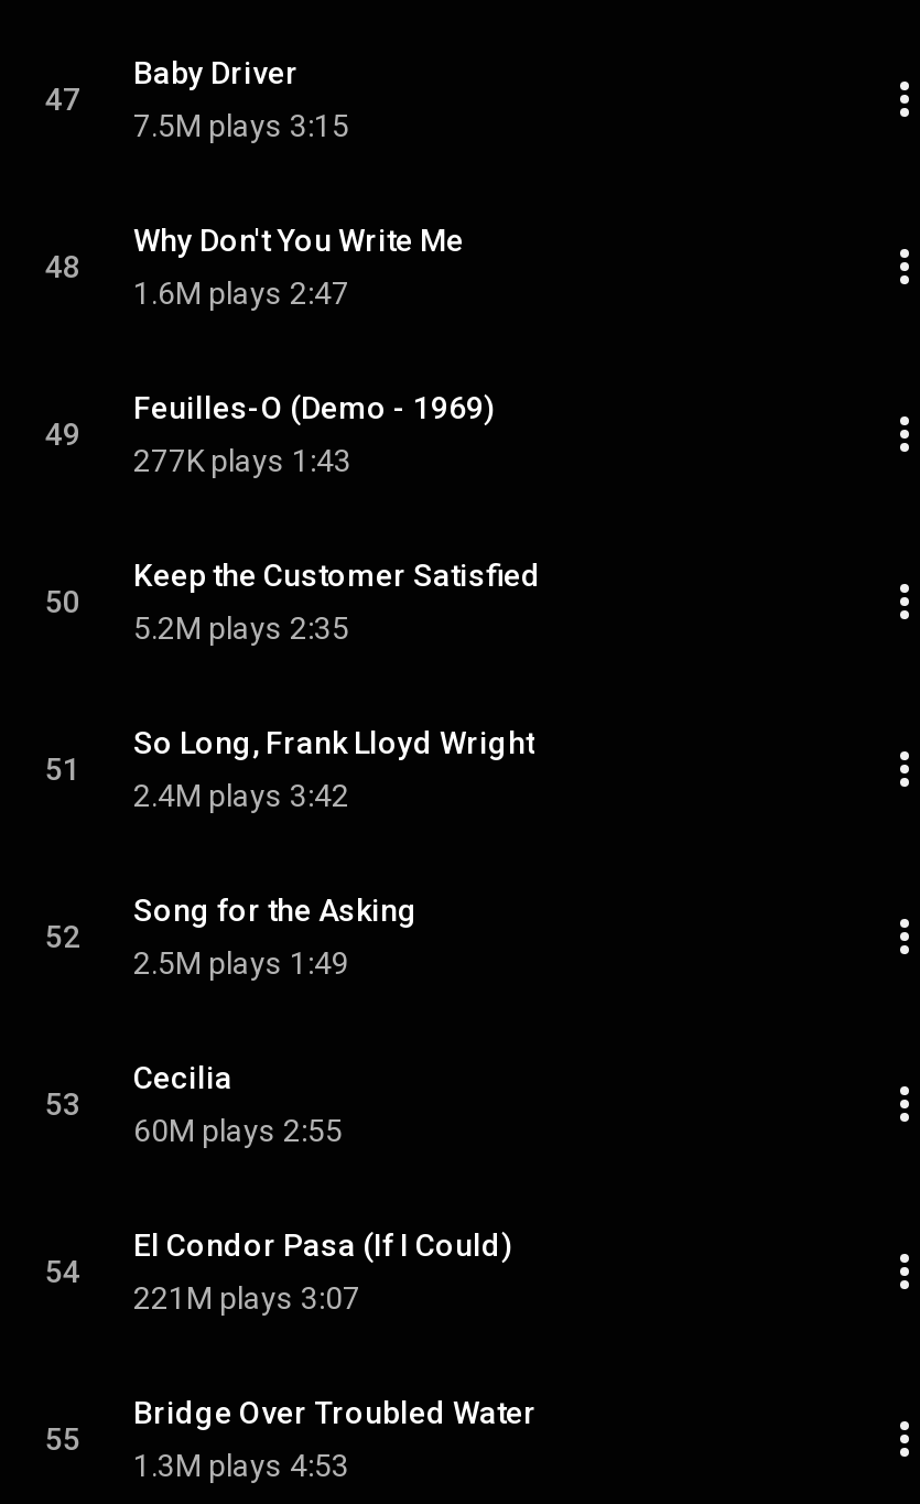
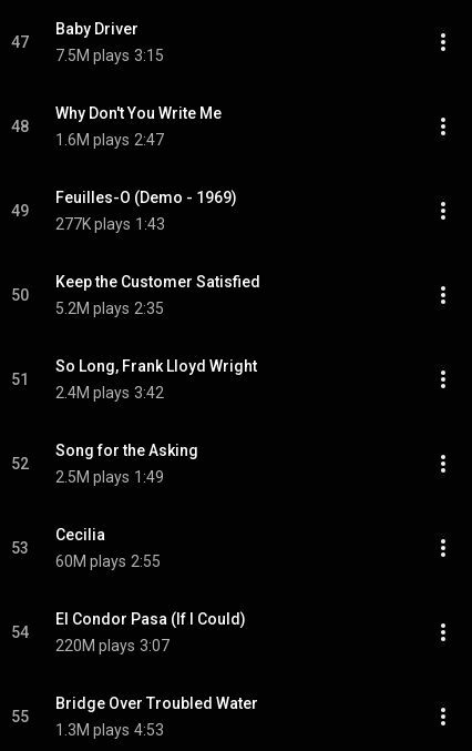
- 221M plays 3:07
+ 220M plays 3:07
